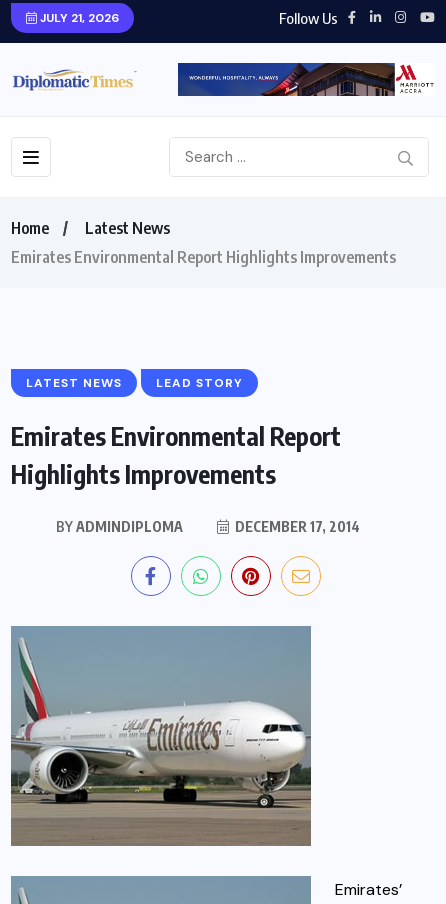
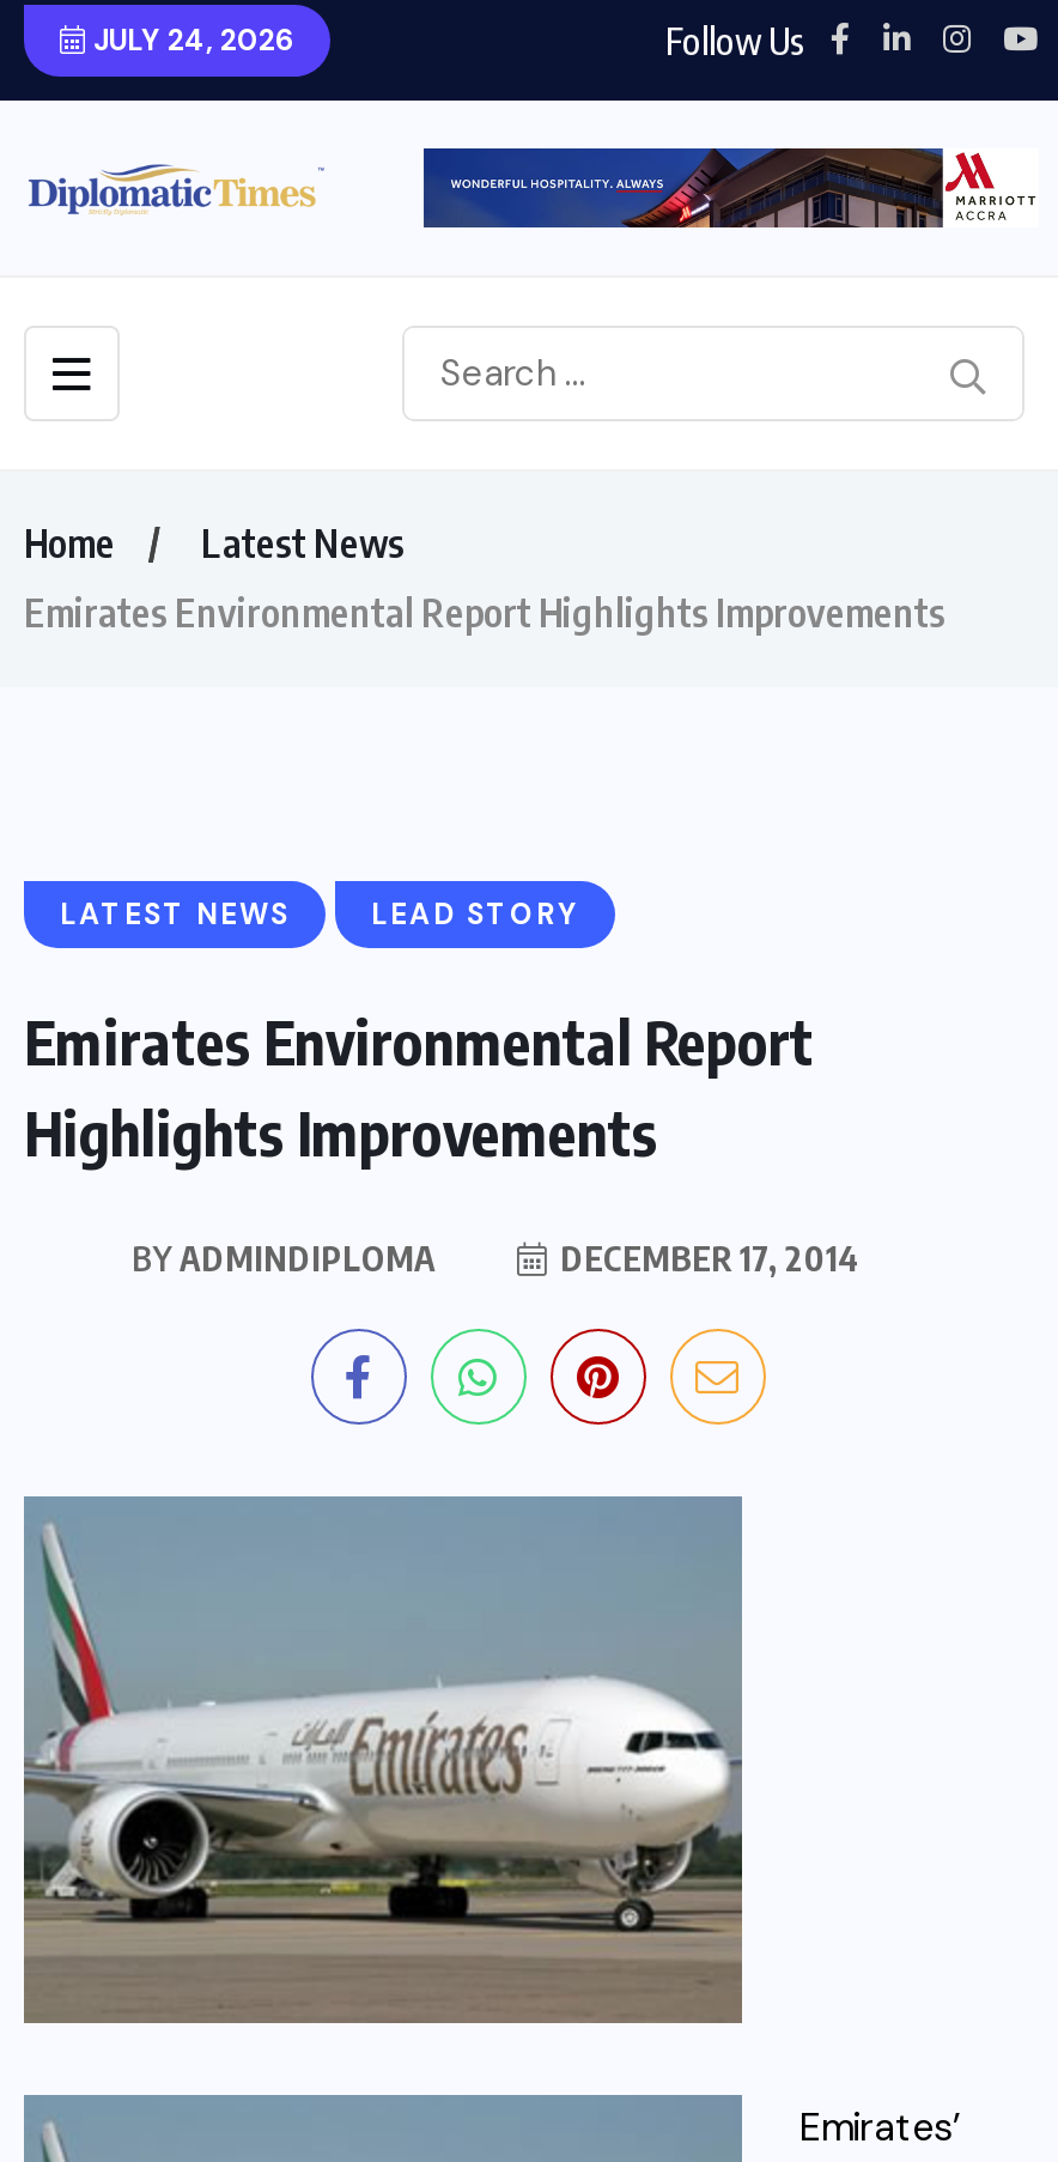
- JULY 21, 2026
+ JULY 24, 2026
